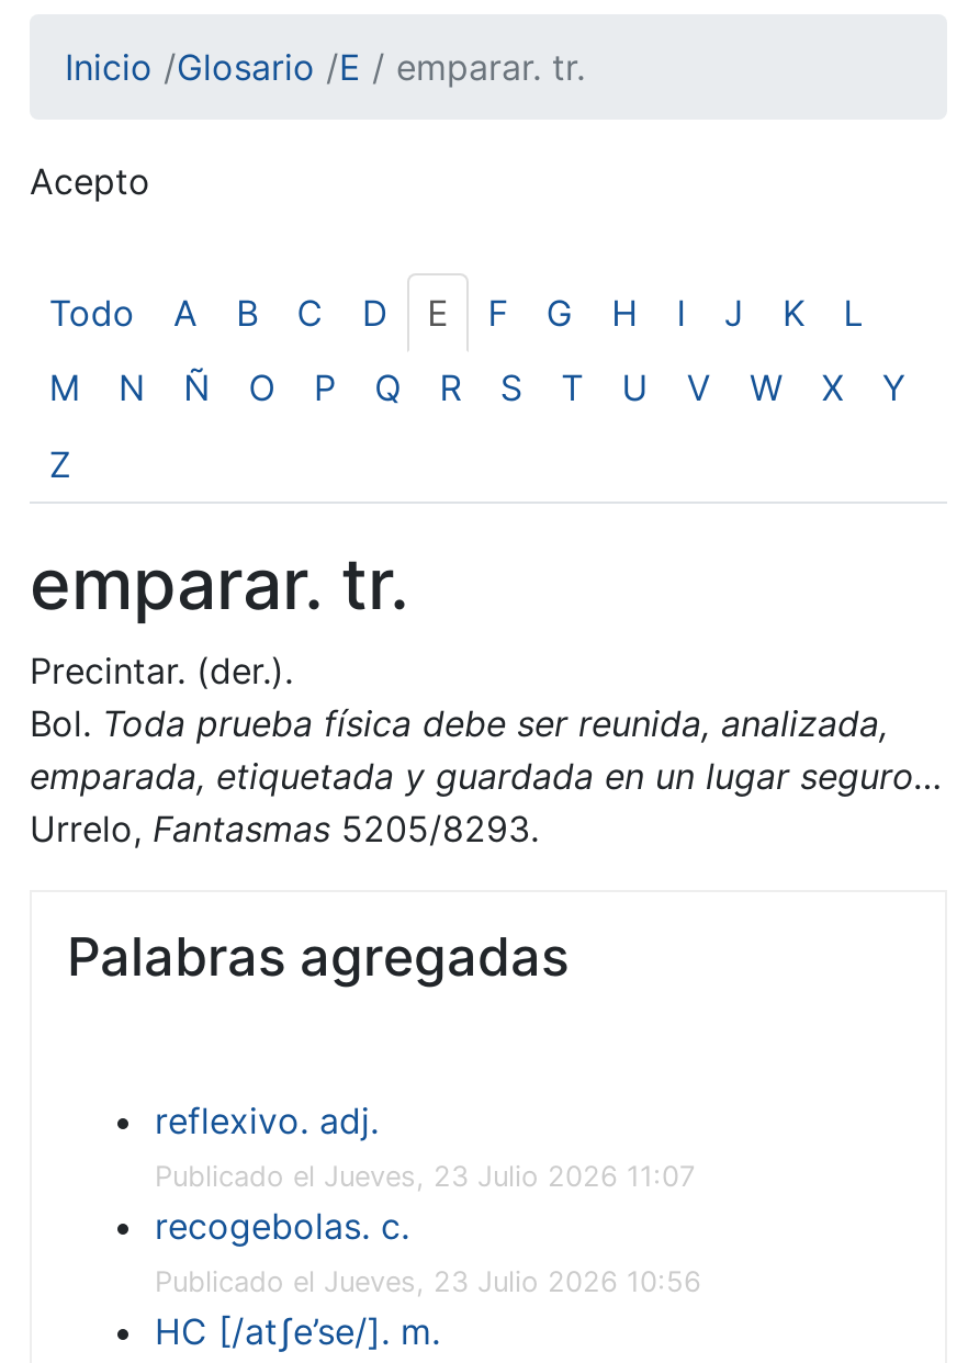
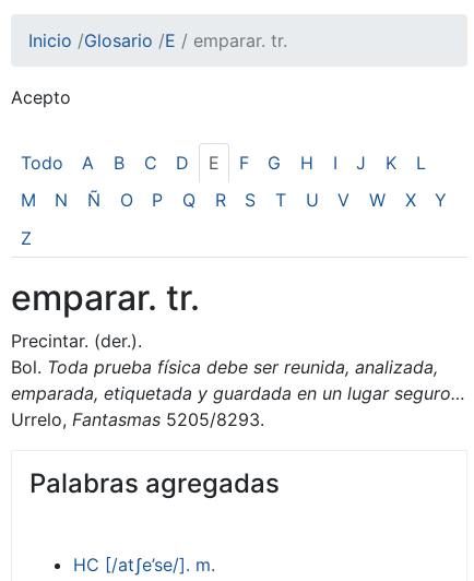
- reflexivo. adj.
- Publicado el Jueves, 23 Julio 2026 11:07
- recogebolas. c.
- Publicado el Jueves, 23 Julio 2026 10:56
